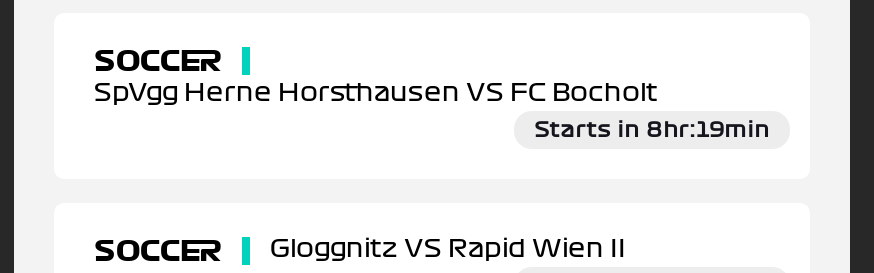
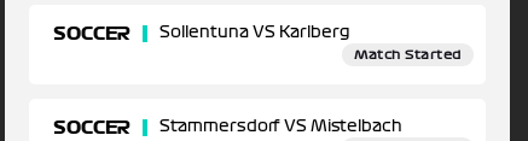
- SpVgg Herne Horsthausen VS FC Bocholt
+ Sollentuna VS Karlberg

- Starts in 8hr:19min
+ Match Started

- Gloggnitz VS Rapid Wien II
+ Stammersdorf VS Mistelbach
